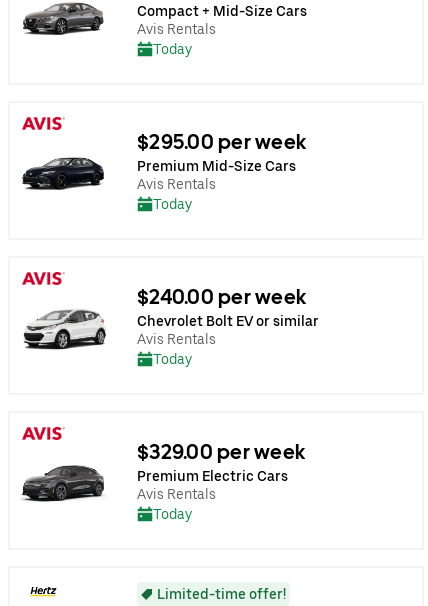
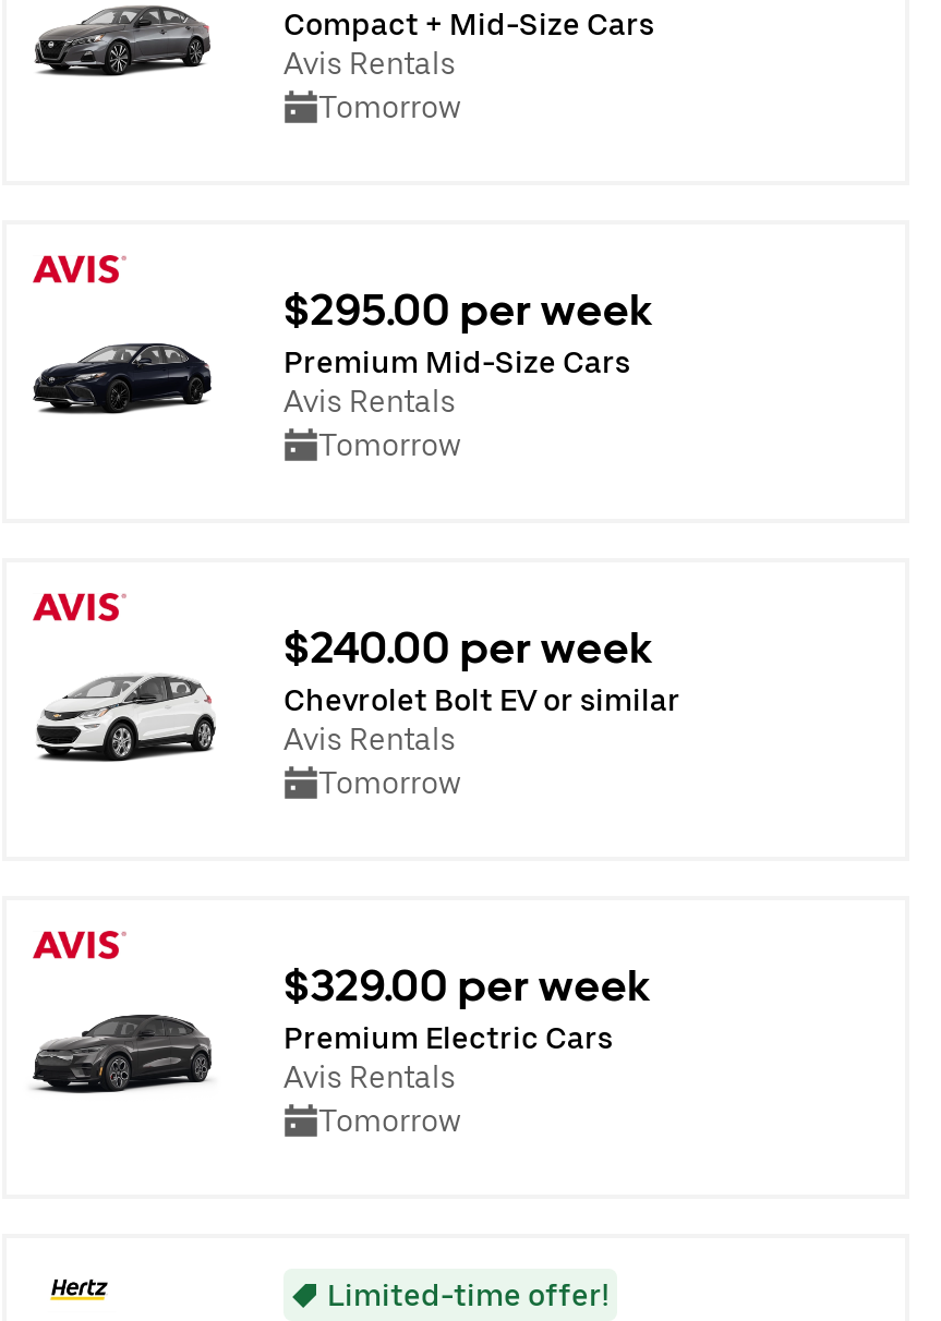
- Today
+ Tomorrow

- Today
+ Tomorrow

- Today
+ Tomorrow

- Today
+ Tomorrow
